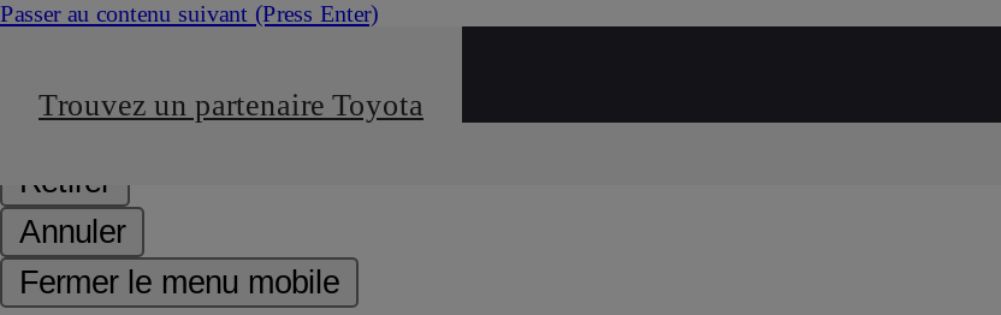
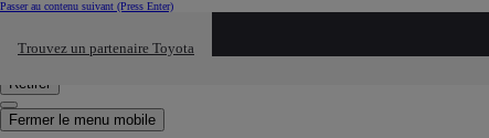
- Annuler
